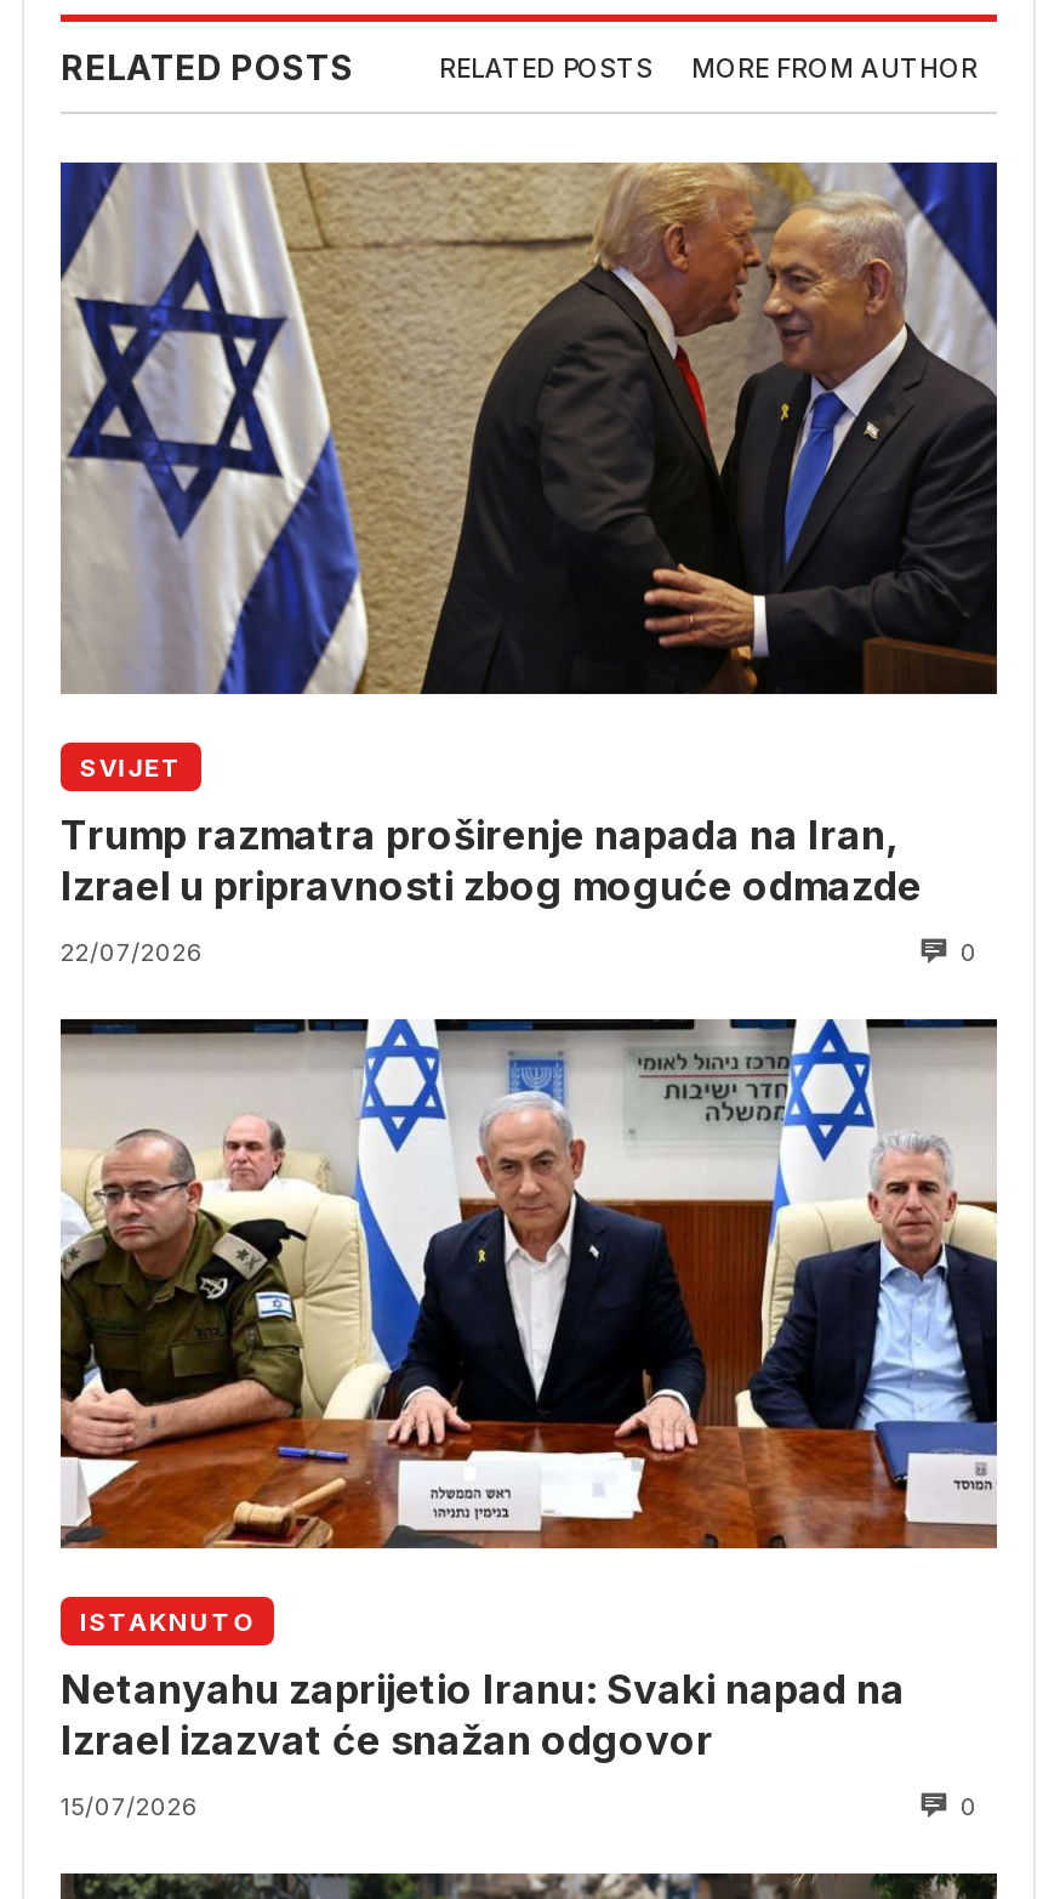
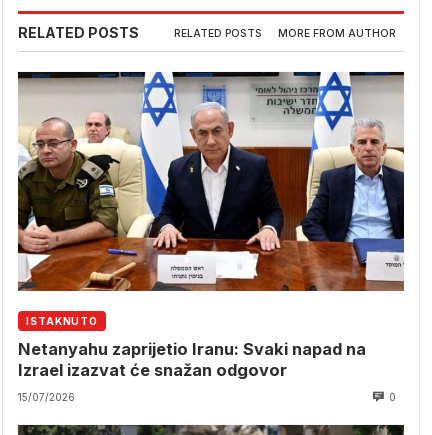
- [image]
- SVIJET
- Trump razmatra proširenje napada na Iran,
- Izrael u pripravnosti zbog moguće odmazde
- 22/07/2026
- 0
